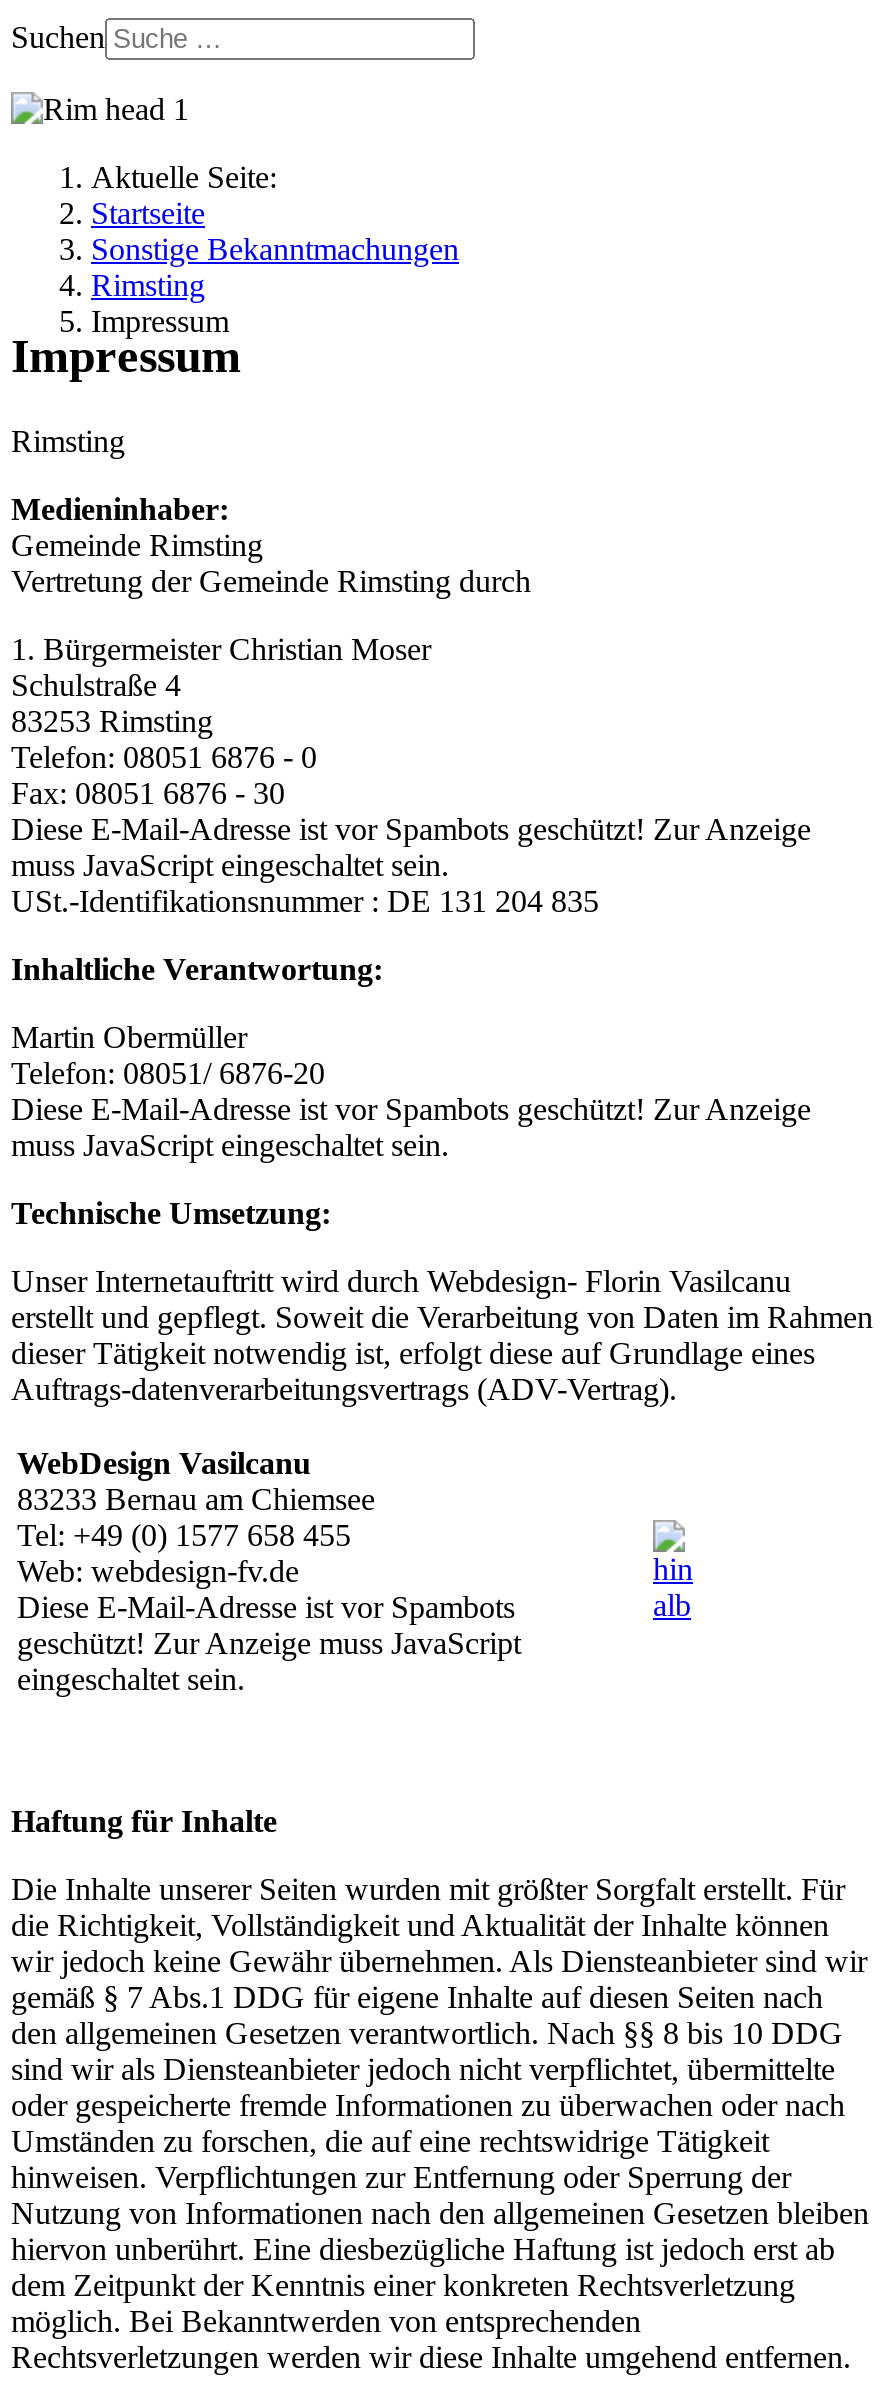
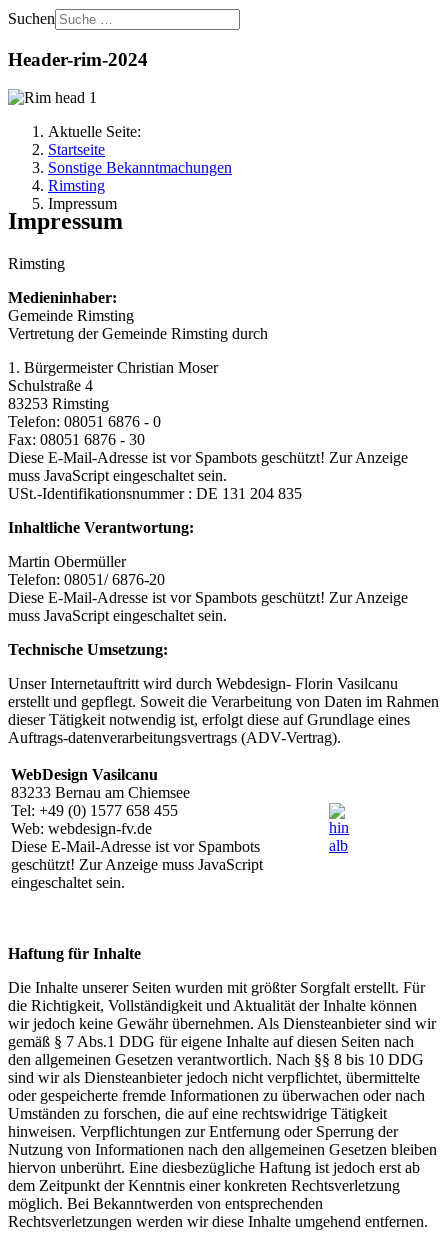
+ Header-rim-2024
